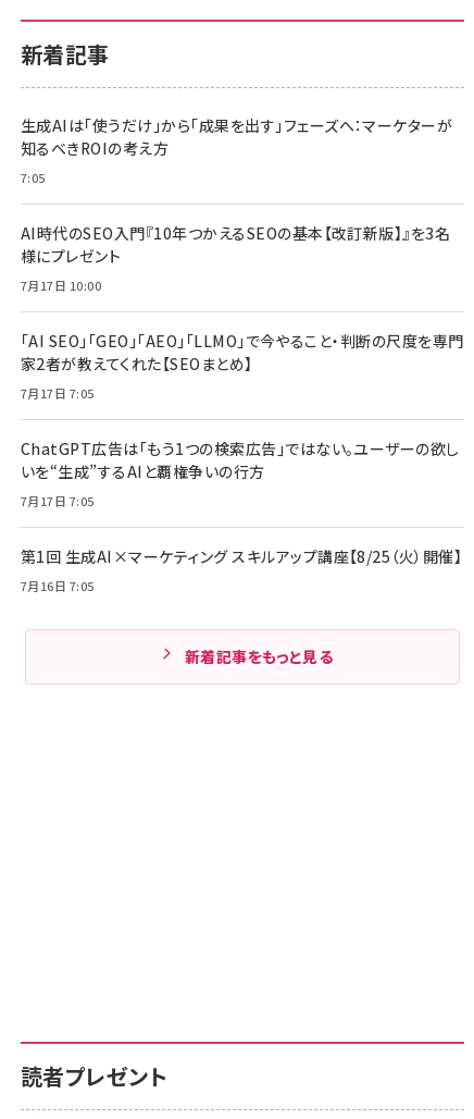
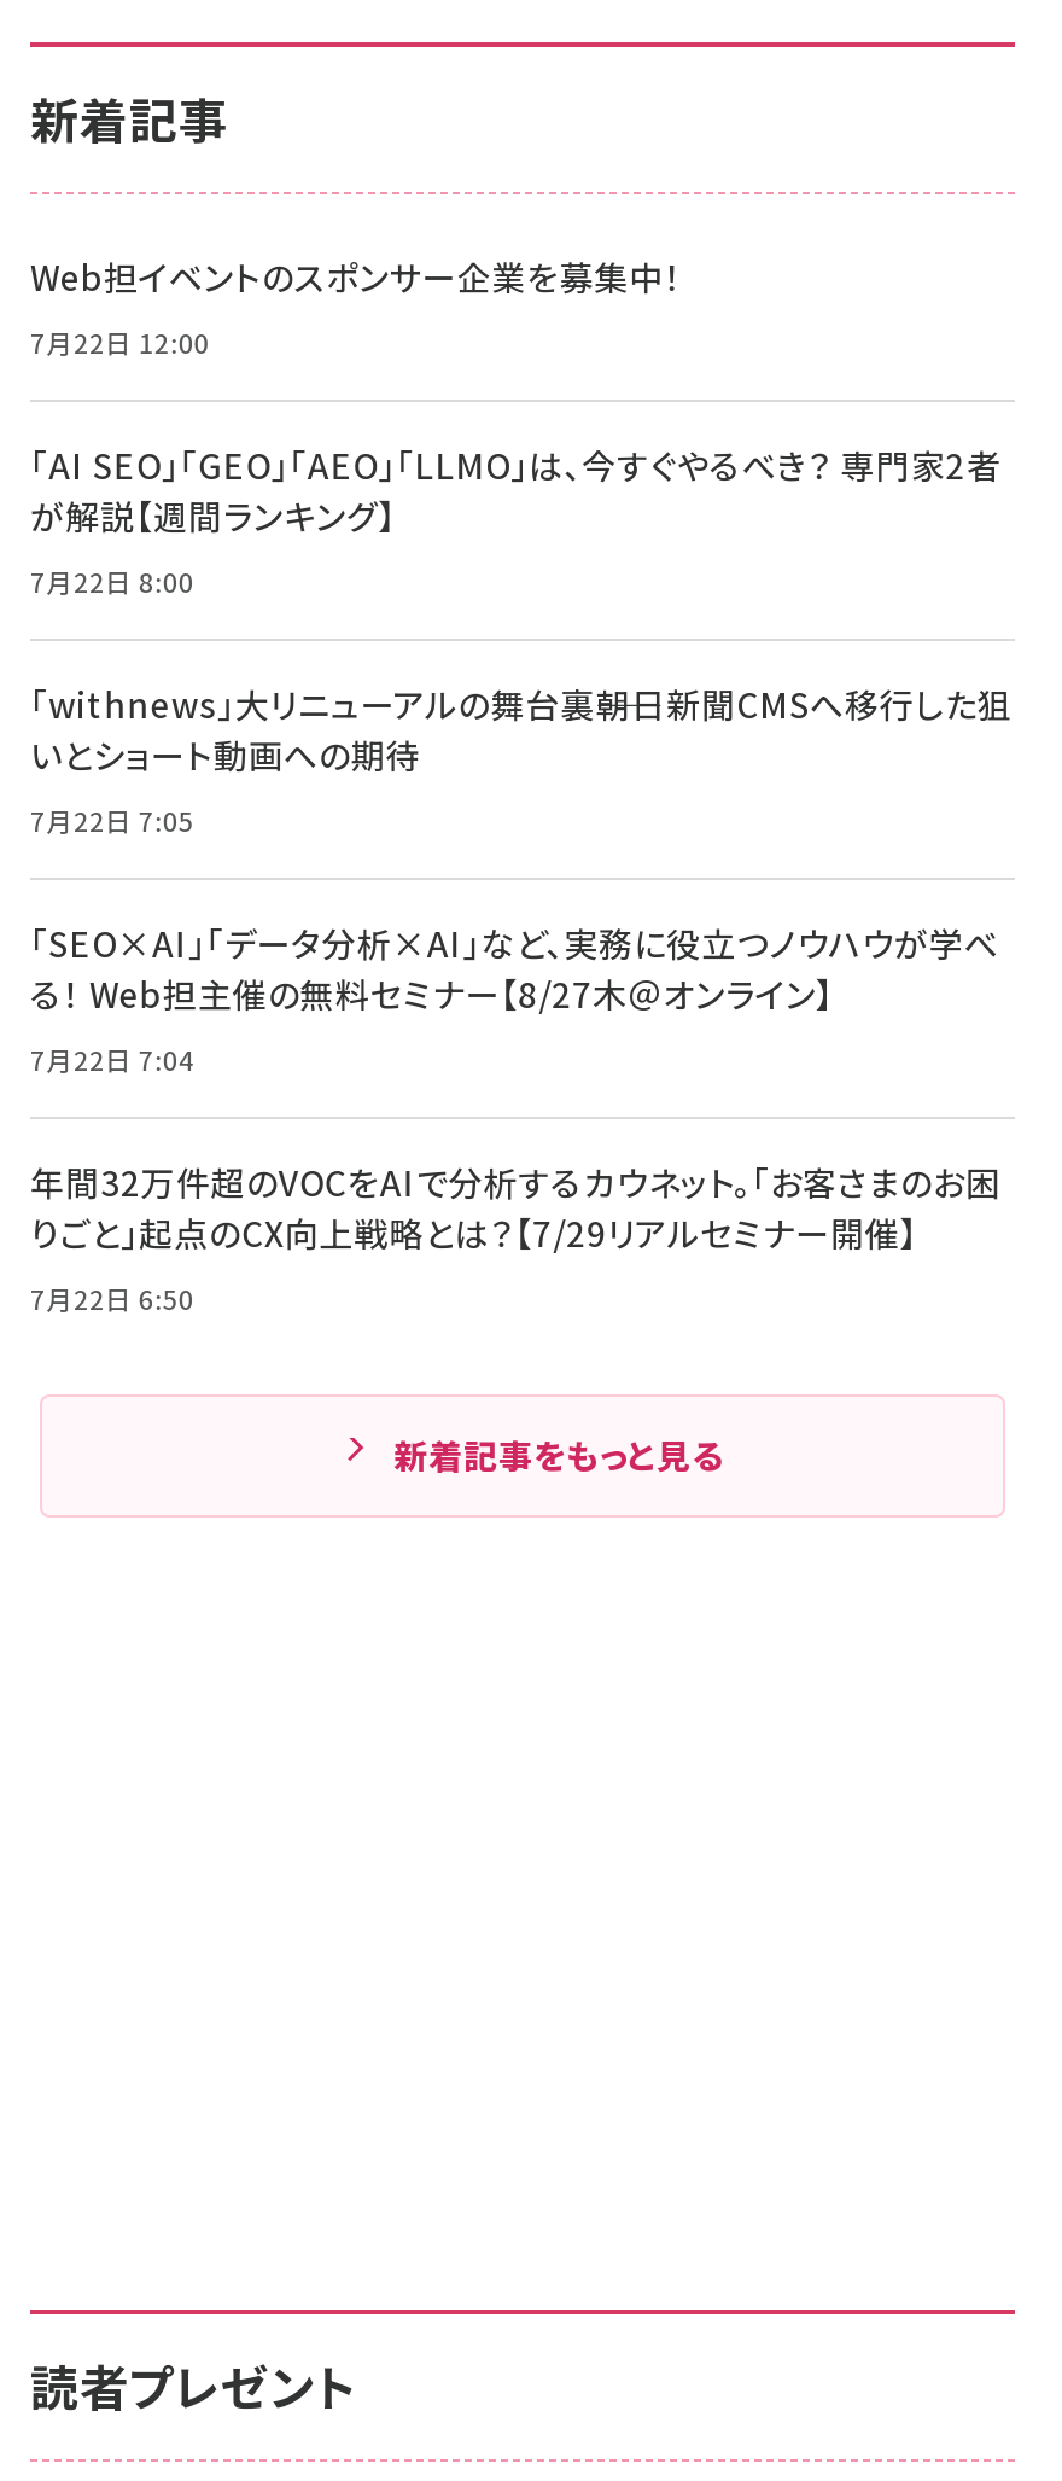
- 生成AIは「使うだけ」から「成果を出す」フェーズへ：マーケターが
- 知るべきROIの考え方
- 7:05
+ Web担イベントのスポンサー企業を募集中！
+ 7月22日 12:00

- AI時代のSEO入門『10年つかえるSEOの基本【改訂新版】』を3名
- 様にプレゼント
- 7月17日 10:00
+ 「AI SEO」「GEO」「AEO」「LLMO」は、今すぐやるべき？ 専門家2者
+ が解説【週間ランキング】
+ 7月22日 8:00

- 「AI SEO」「GEO」「AEO」「LLMO」で今やること・判断の尺度を専門
- 家2者が教えてくれた【SEOまとめ】
- 7月17日 7:05
+ 「withnews」大リニューアルの舞台裏――朝日新聞CMSへ移行した狙
+ いとショート動画への期待
+ 7月22日 7:05

- ChatGPT広告は「もう1つの検索広告」ではない。ユーザーの欲し
- いを“生成”するAIと覇権争いの行方
- 7月17日 7:05
+ 「SEO×AI」「データ分析×AI」など、実務に役立つノウハウが学べ
+ る！ Web担主催の無料セミナー【8/27木＠オンライン】
+ 7月22日 7:04

- 第1回 生成AI×マーケティング スキルアップ講座【8/25（火）開催】
- 7月16日 7:05
+ 年間32万件超のVOCをAIで分析するカウネット。「お客さまのお困
+ りごと」起点のCX向上戦略とは？【7/29リアルセミナー開催】
+ 7月22日 6:50
